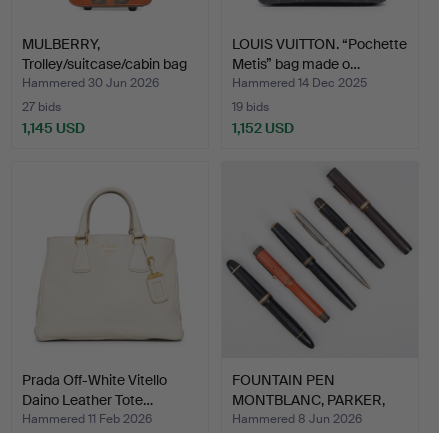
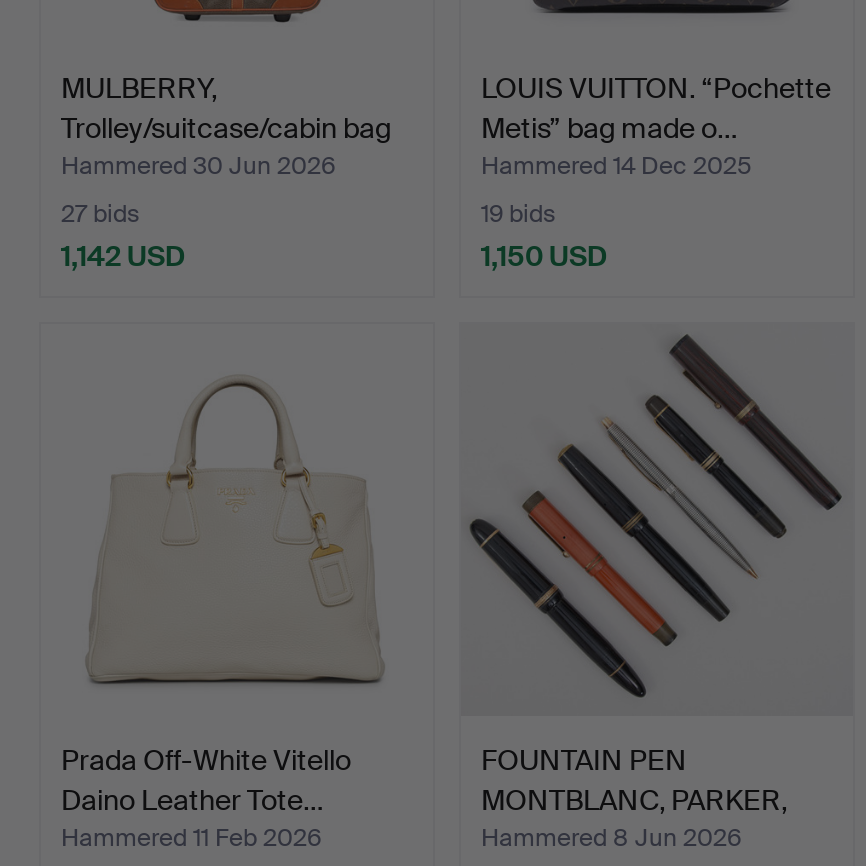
- 1,145 USD
+ 1,142 USD

- 1,152 USD
+ 1,150 USD
